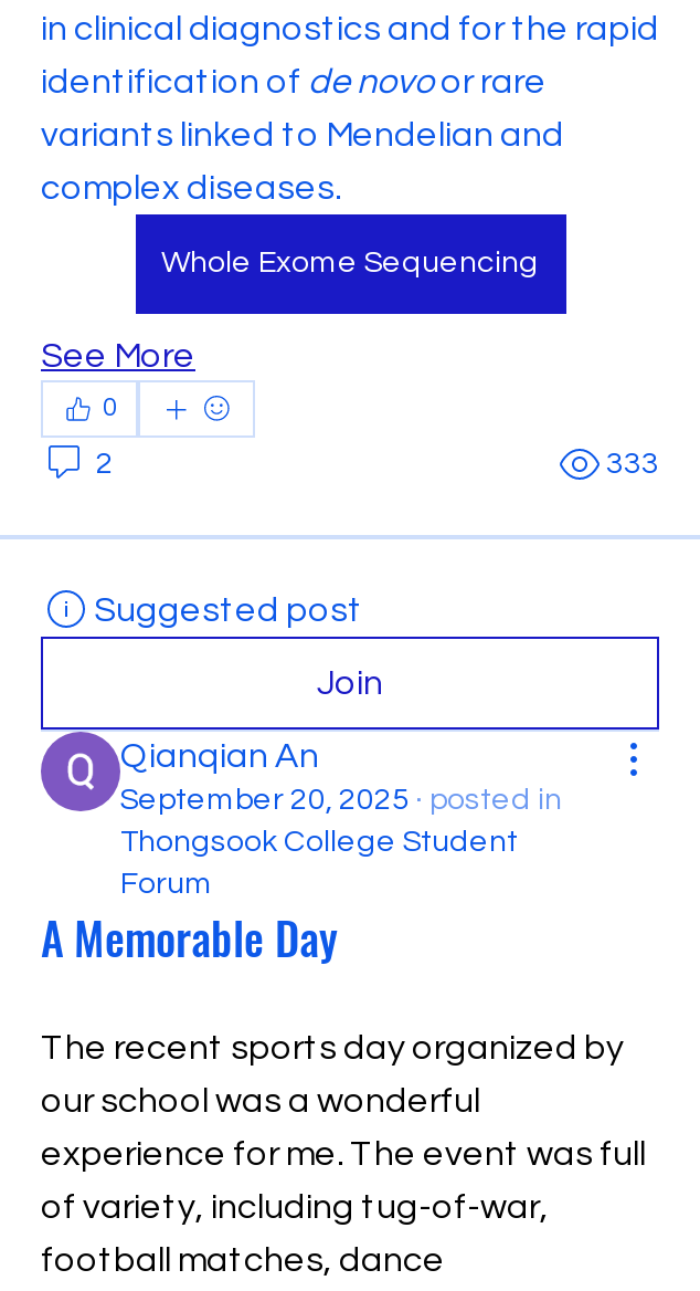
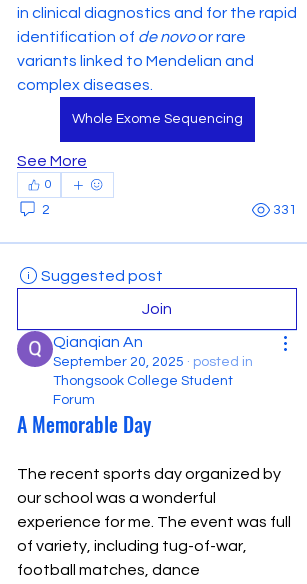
- 333
+ 331
